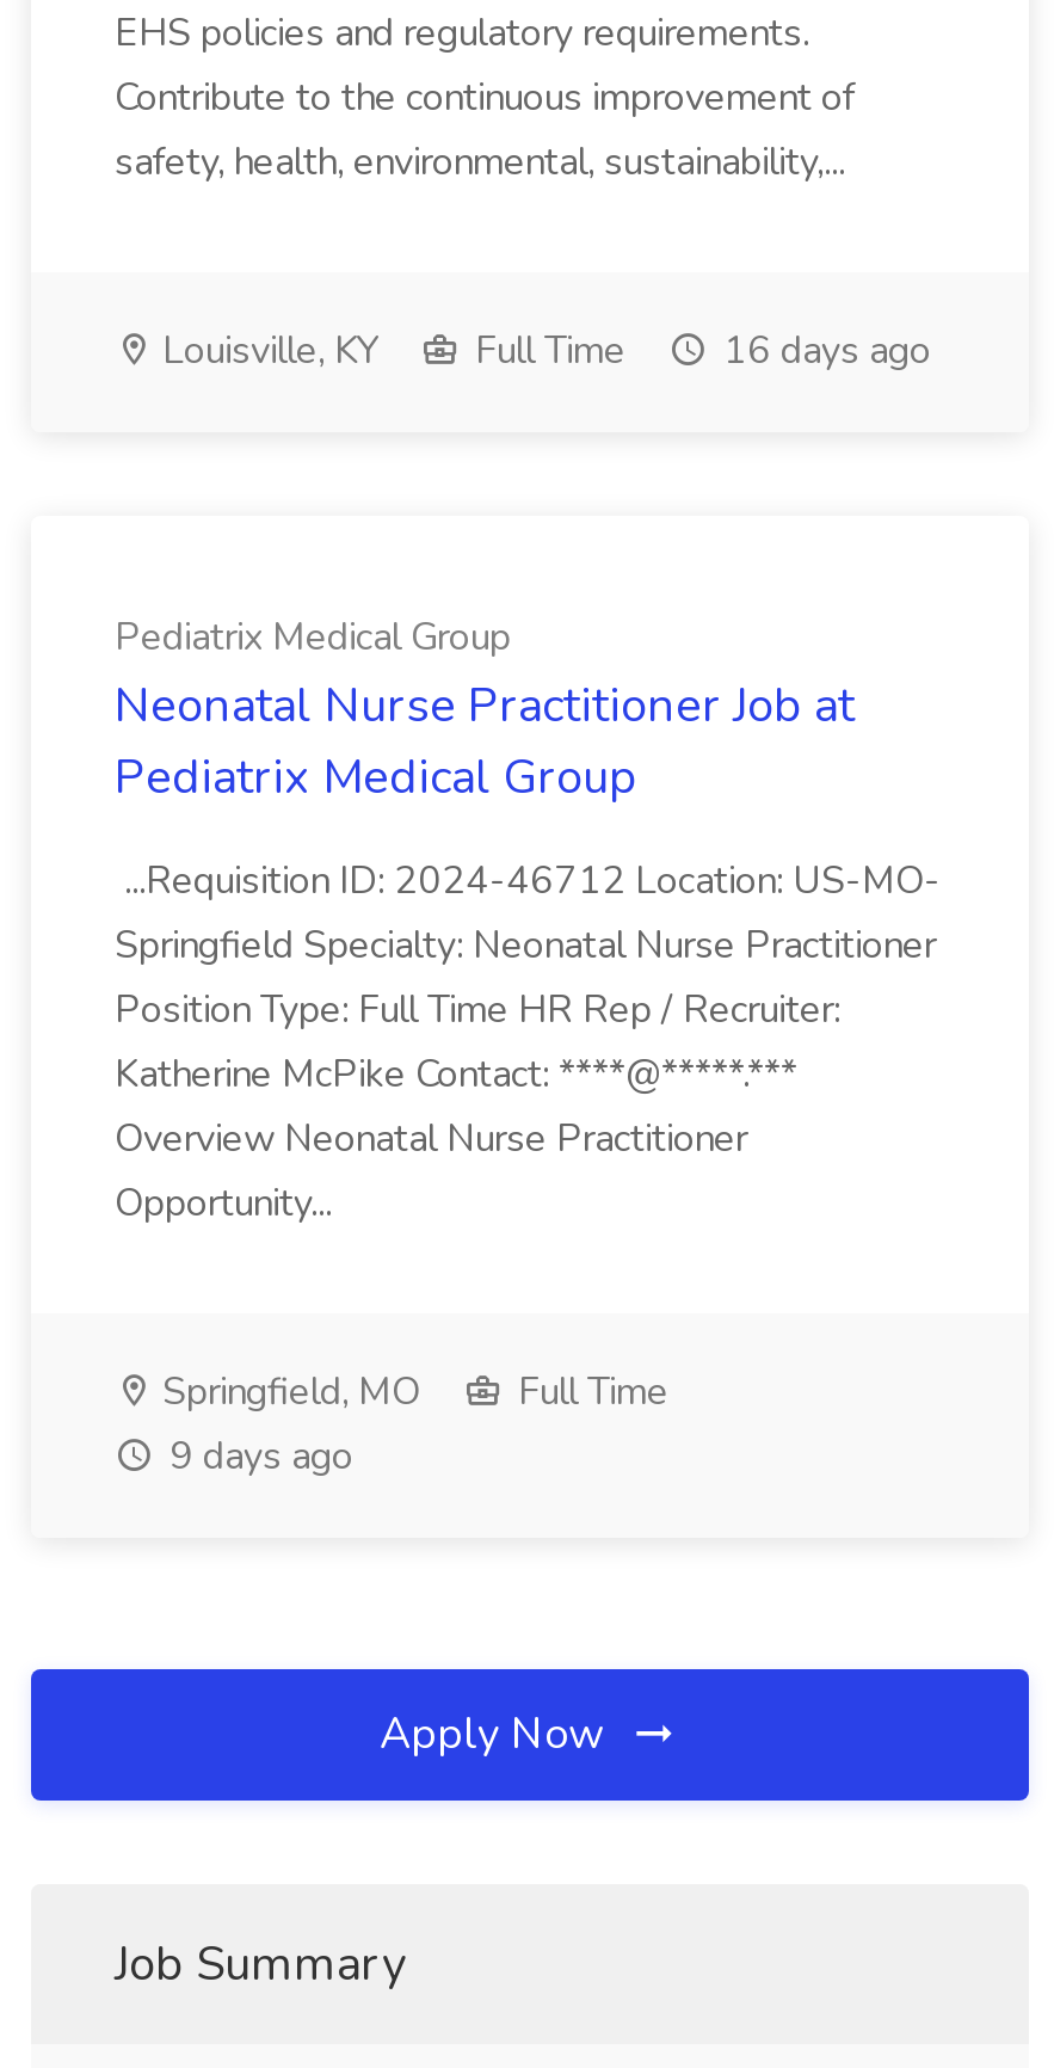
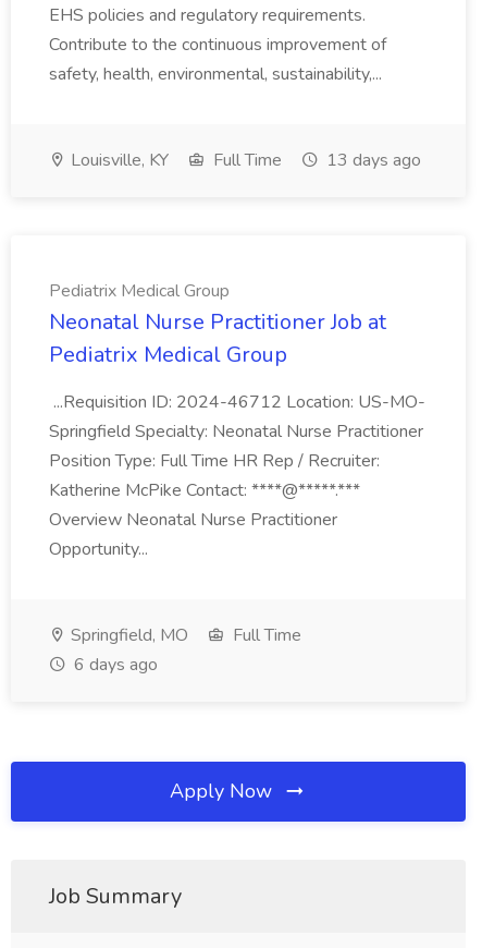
- Louisville, KY Full Time 16 days ago
+ Louisville, KY Full Time 13 days ago

- 9 days ago
+ 6 days ago
